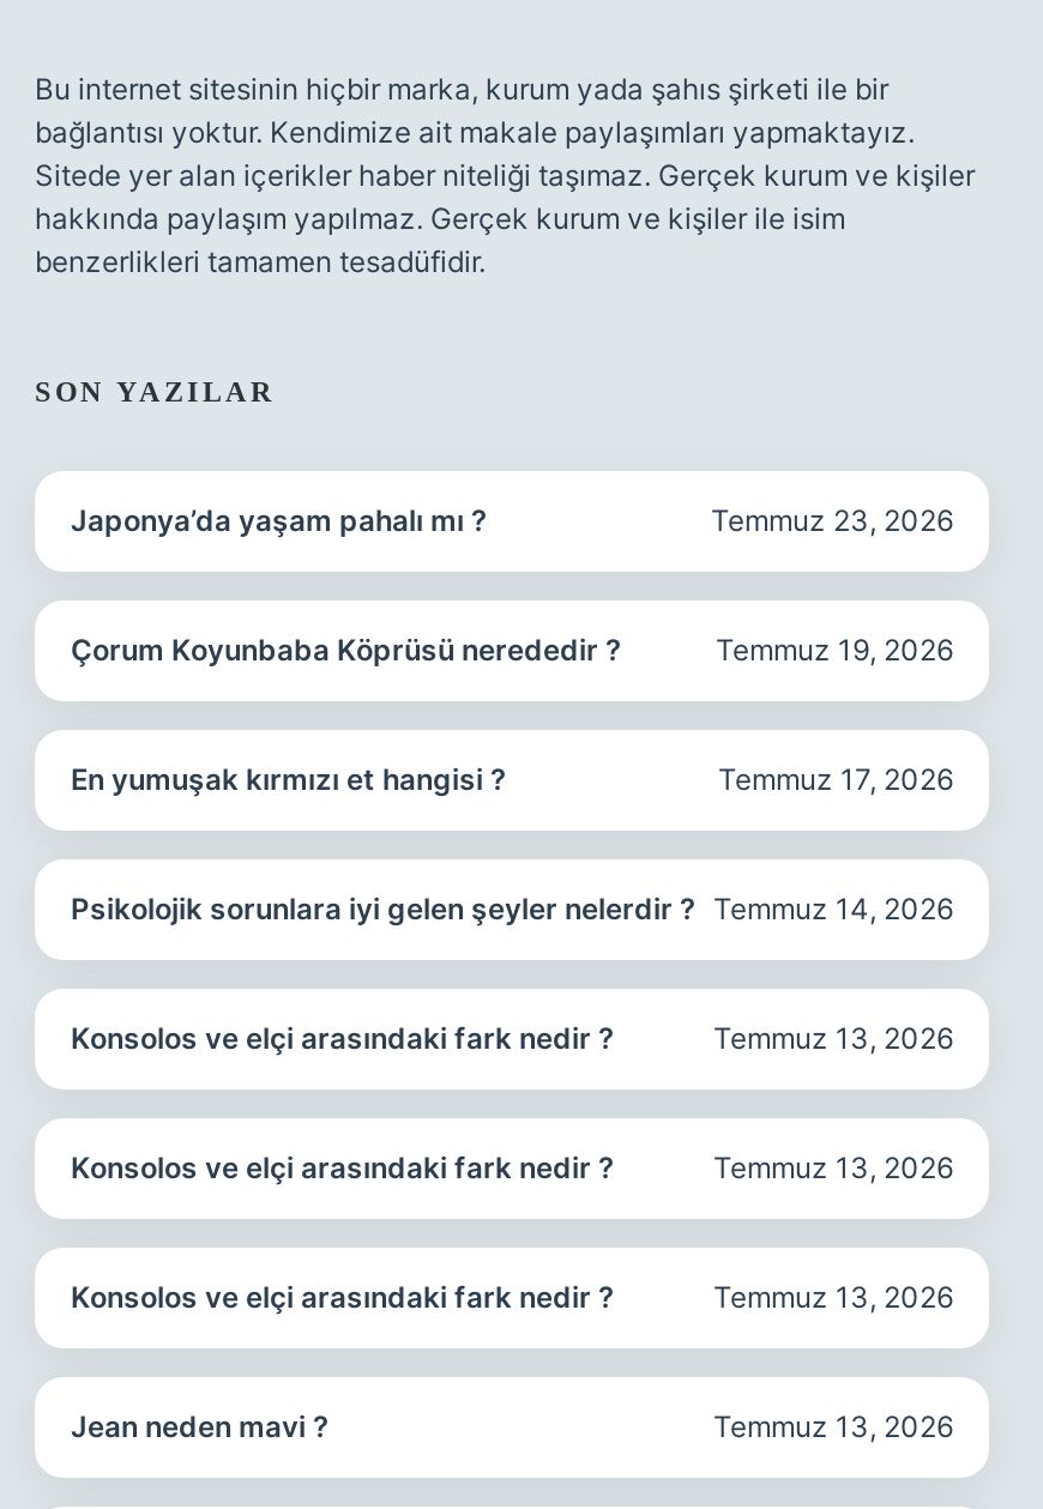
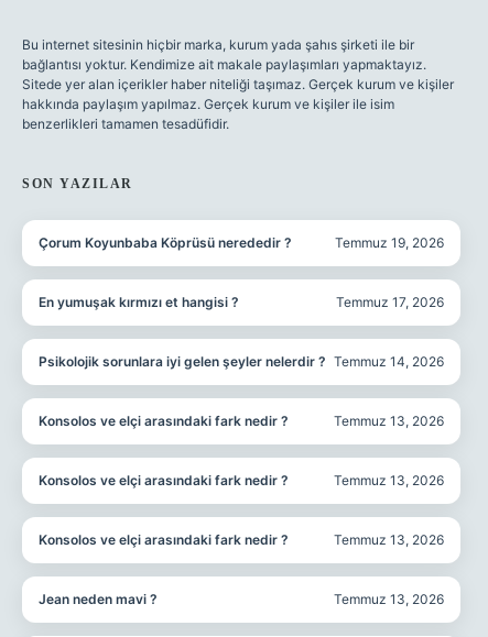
- Japonya’da yaşam pahalı mı ?
- Temmuz 23, 2026
